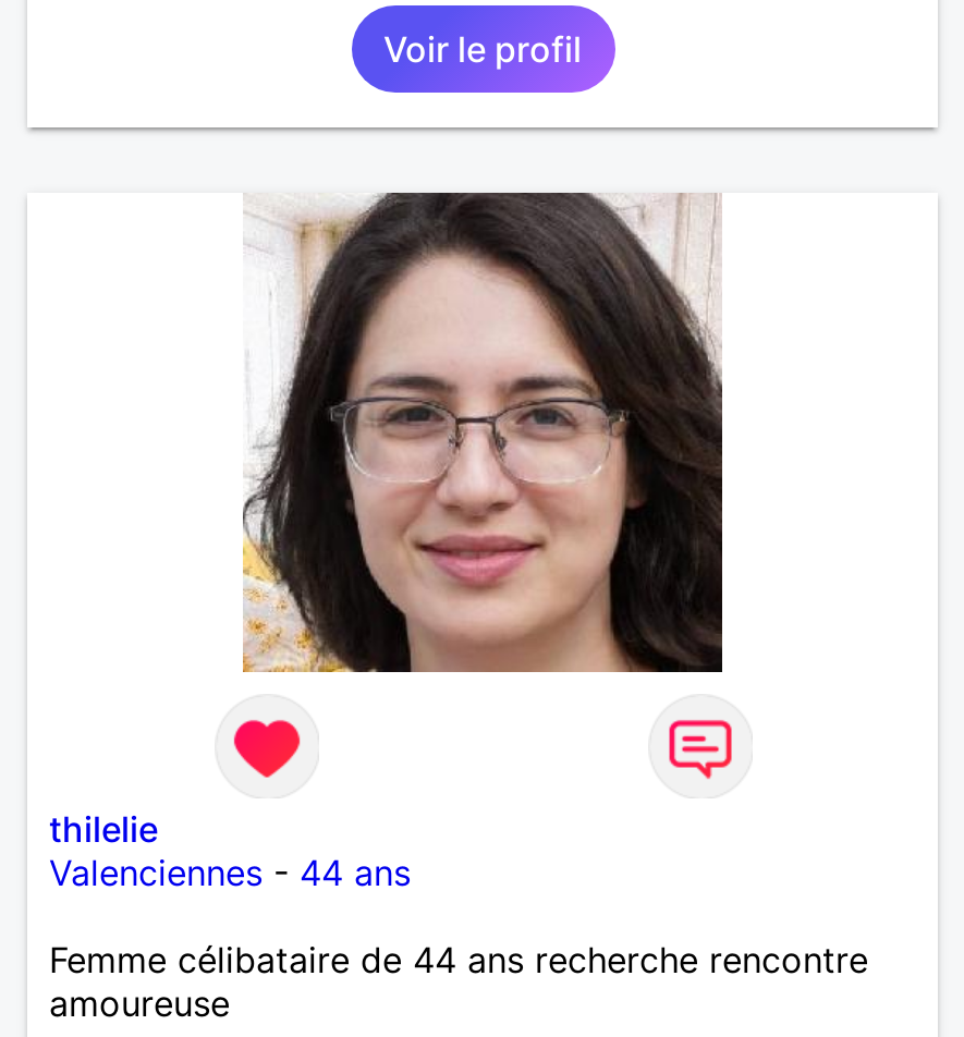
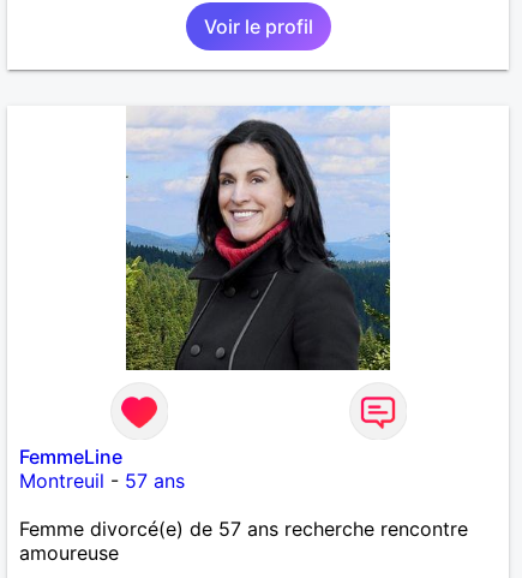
- [image]
+ [image]

- thilelie
- Valenciennes - 44 ans
+ FemmeLine
+ Montreuil - 57 ans

- Femme célibataire de 44 ans recherche rencontre
+ Femme divorcé(e) de 57 ans recherche rencontre
